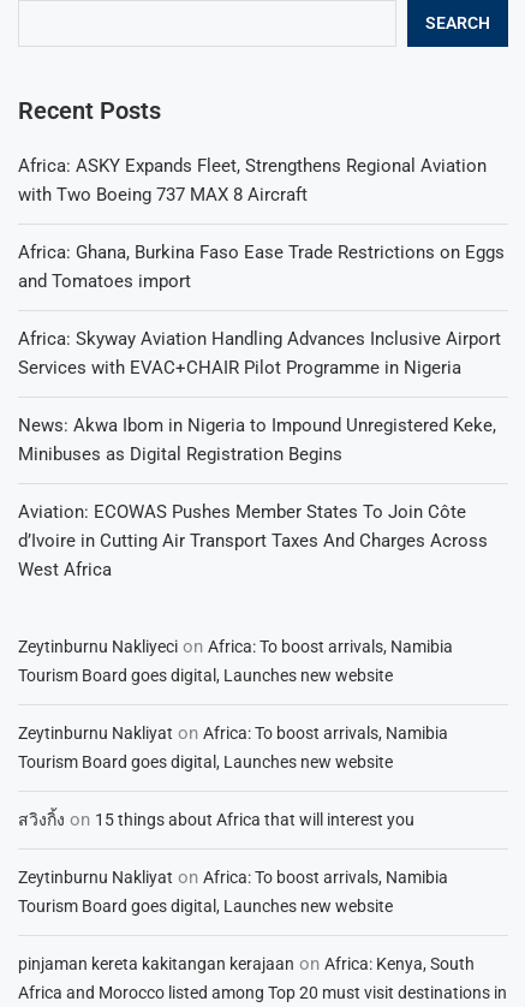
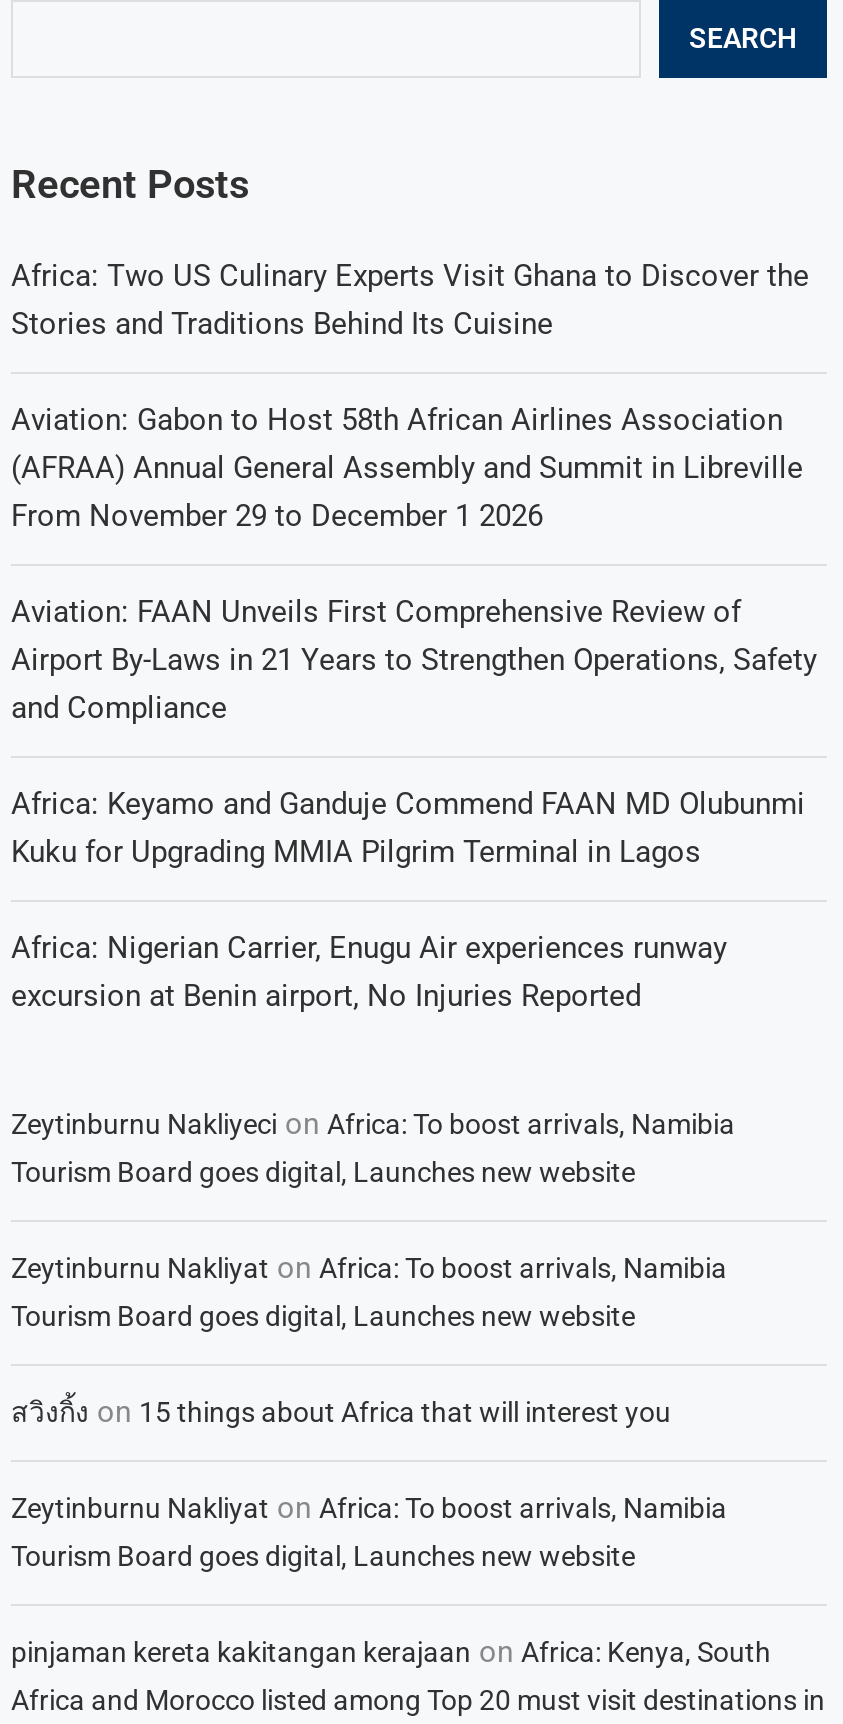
- Africa: ASKY Expands Fleet, Strengthens Regional Aviation
- with Two Boeing 737 MAX 8 Aircraft
+ Africa: Two US Culinary Experts Visit Ghana to Discover the
+ Stories and Traditions Behind Its Cuisine

- Africa: Ghana, Burkina Faso Ease Trade Restrictions on Eggs
- and Tomatoes import
+ Aviation: Gabon to Host 58th African Airlines Association
+ (AFRAA) Annual General Assembly and Summit in Libreville
+ From November 29 to December 1 2026

- Africa: Skyway Aviation Handling Advances Inclusive Airport
- Services with EVAC+CHAIR Pilot Programme in Nigeria
+ Aviation: FAAN Unveils First Comprehensive Review of
+ Airport By-Laws in 21 Years to Strengthen Operations, Safety
+ and Compliance

- News: Akwa Ibom in Nigeria to Impound Unregistered Keke,
- Minibuses as Digital Registration Begins
+ Africa: Keyamo and Ganduje Commend FAAN MD Olubunmi
+ Kuku for Upgrading MMIA Pilgrim Terminal in Lagos

- Aviation: ECOWAS Pushes Member States To Join Côte
- d’Ivoire in Cutting Air Transport Taxes And Charges Across
- West Africa
+ Africa: Nigerian Carrier, Enugu Air experiences runway
+ excursion at Benin airport, No Injuries Reported
